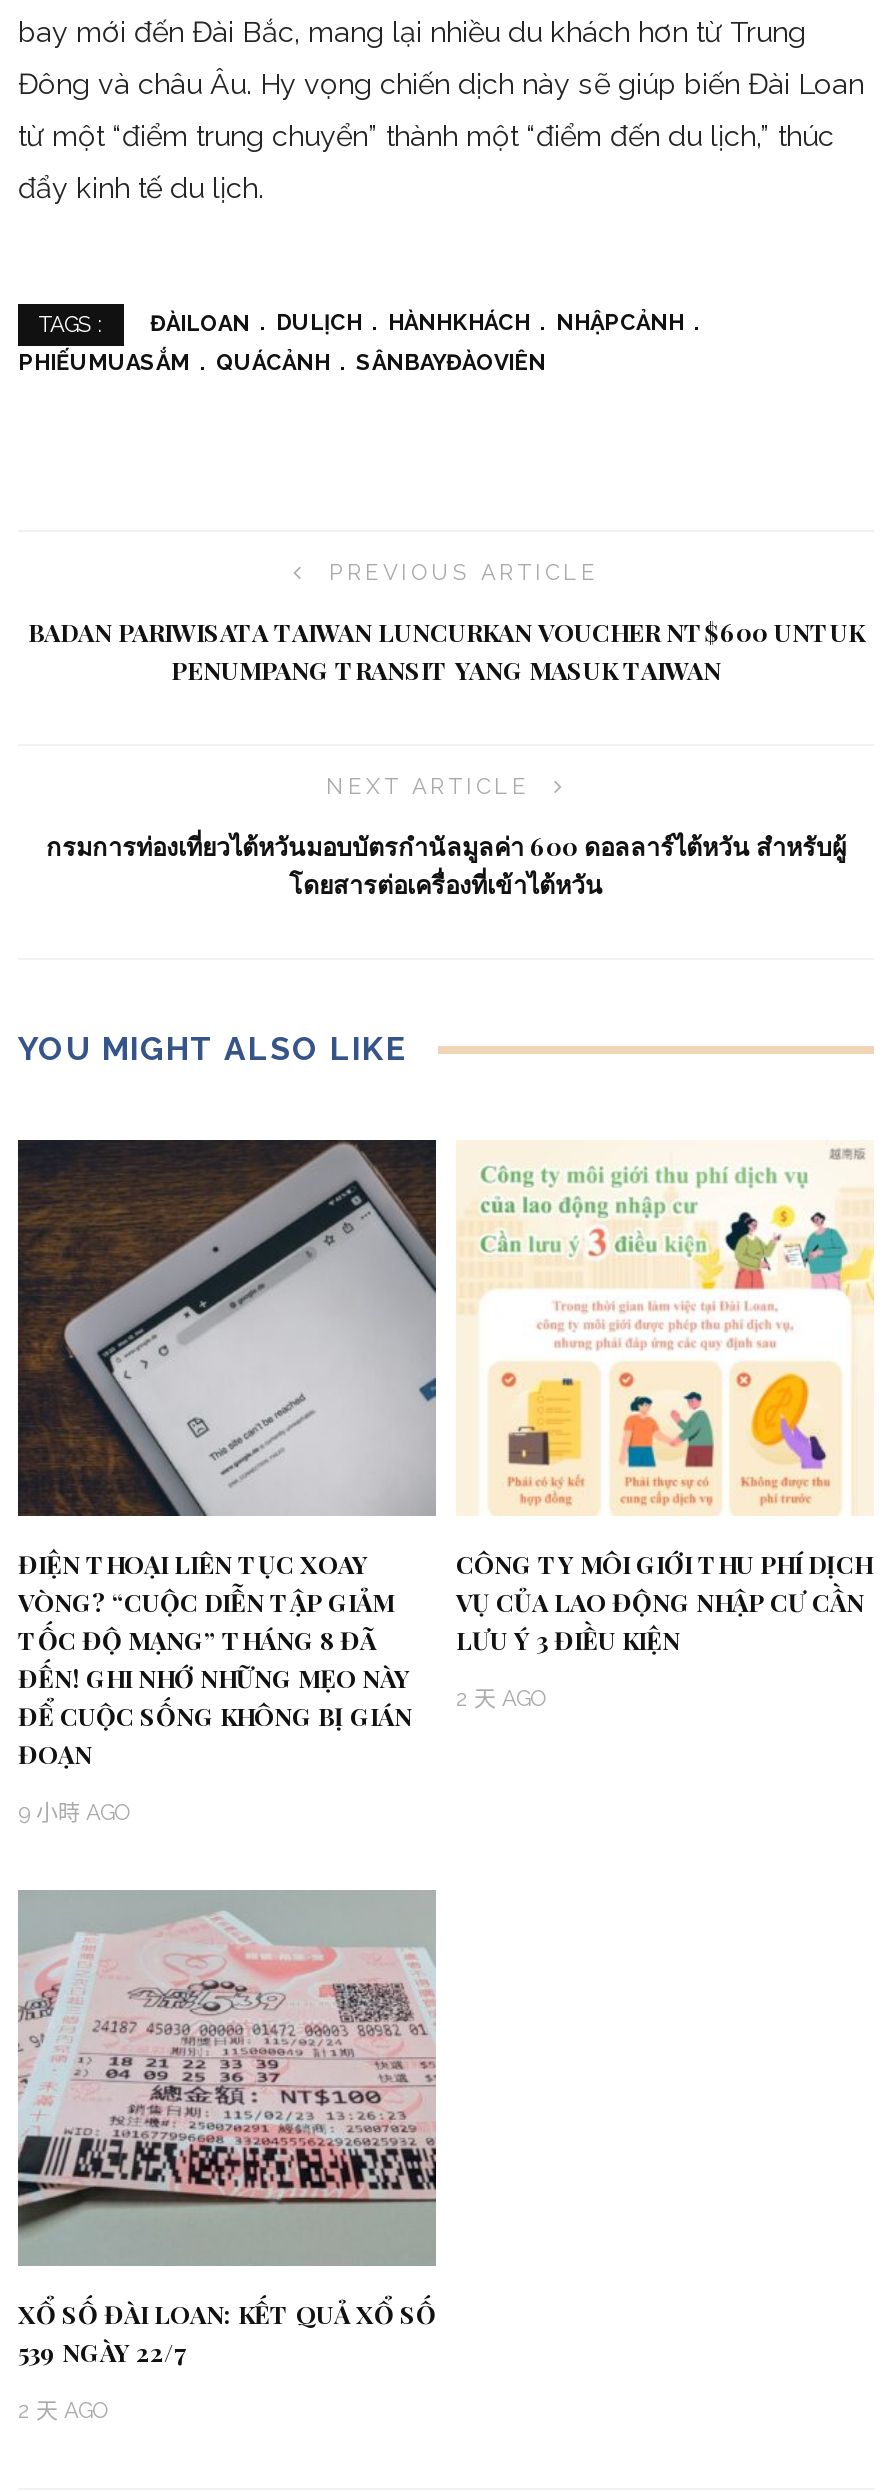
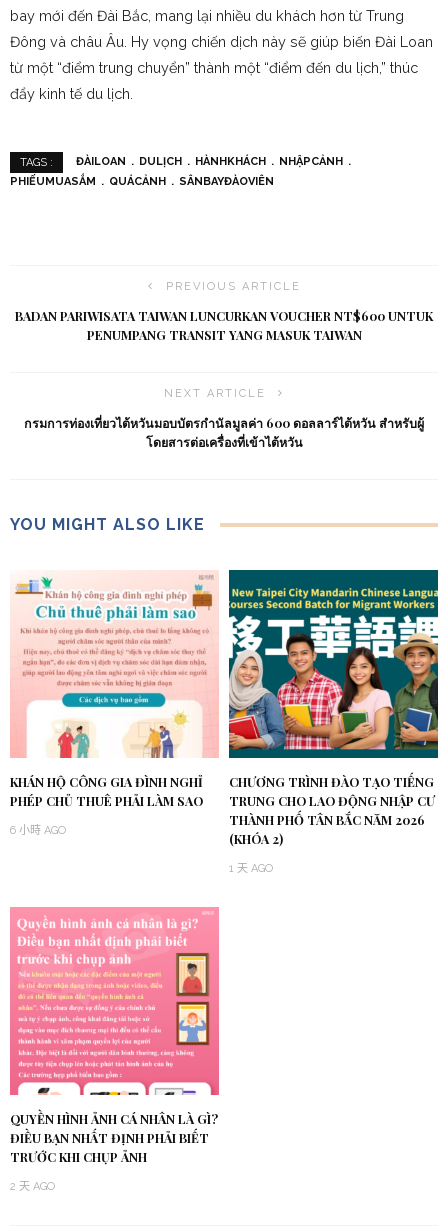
- [image]
- ĐIỆN THOẠI LIÊN TỤC XOAY
- VÒNG? “CUỘC DIỄN TẬP GIẢM
- TỐC ĐỘ MẠNG” THÁNG 8 ĐÃ
- ĐẾN! GHI NHỚ NHỮNG MẸO NÀY
- ĐỂ CUỘC SỐNG KHÔNG BỊ GIÁN
- ĐOẠN
+ [image]
+ KHÁN HỘ CÔNG GIA ĐÌNH NGHỈ
+ PHÉP CHỦ THUÊ PHẢI LÀM SAO

- [image]
- CÔNG TY MÔI GIỚI THU PHÍ DỊCH
- VỤ CỦA LAO ĐỘNG NHẬP CƯ CẦN
- LƯU Ý 3 ĐIỀU KIỆN
+ [image]
+ CHƯƠNG TRÌNH ĐÀO TẠO TIẾNG
+ TRUNG CHO LAO ĐỘNG NHẬP CƯ
+ THÀNH PHỐ TÂN BẮC NĂM 2026
+ (KHÓA 2)

- 2 天 AGO
+ 1 天 AGO

- 9 小時 AGO
+ 6 小時 AGO

- [image]
+ [image]

- XỔ SỐ ĐÀI LOAN: KẾT QUẢ XỔ SỐ
- 539 NGÀY 22/7
+ QUYỀN HÌNH ẢNH CÁ NHÂN LÀ GÌ?
+ ĐIỀU BẠN NHẤT ĐỊNH PHẢI BIẾT
+ TRƯỚC KHI CHỤP ẢNH
